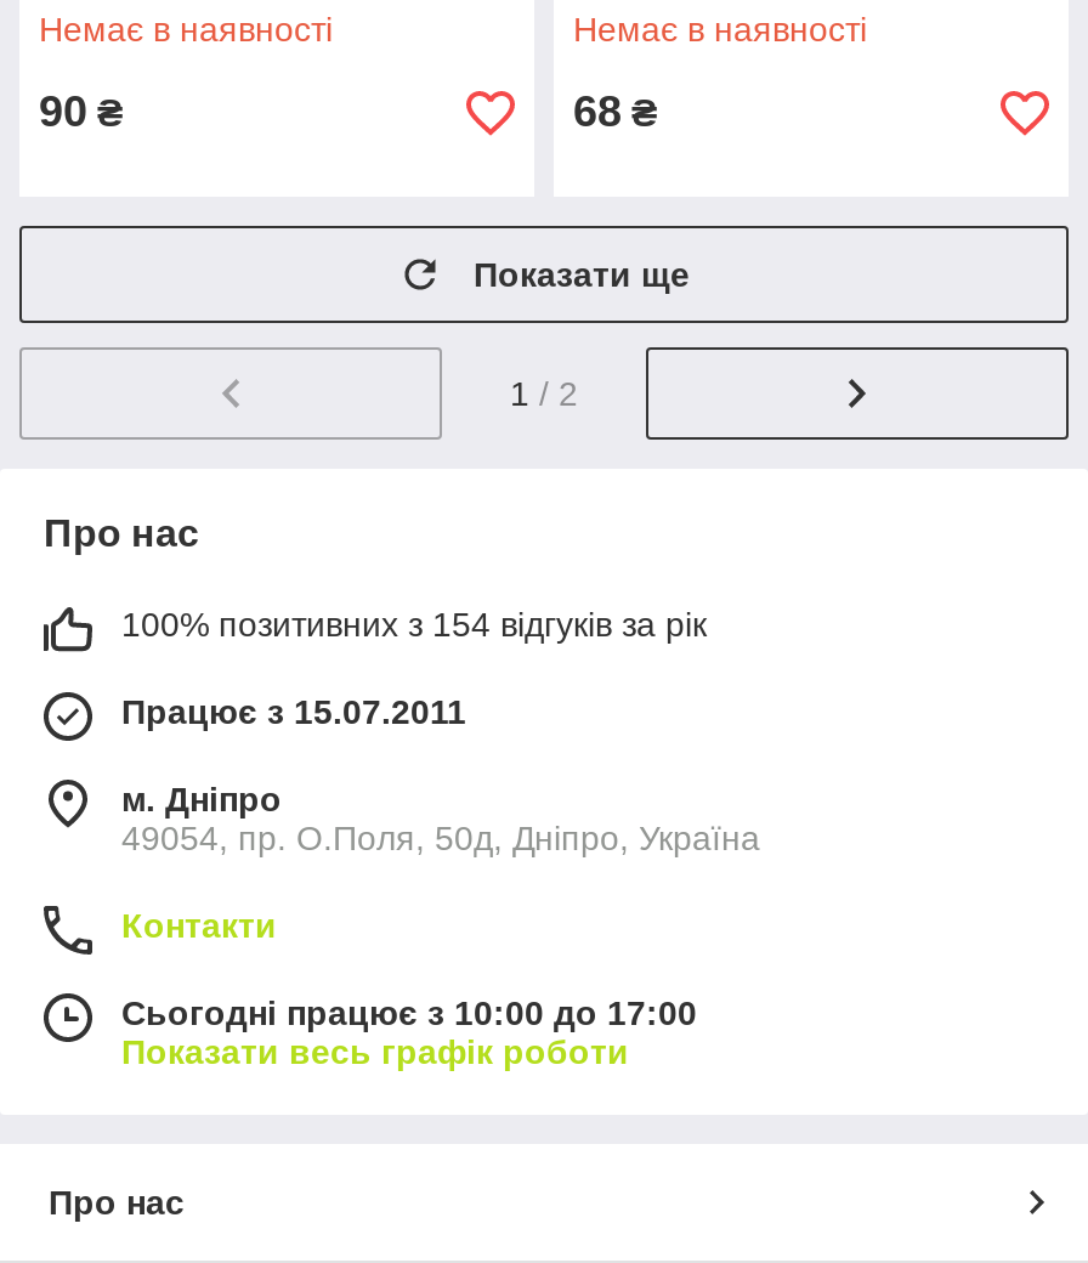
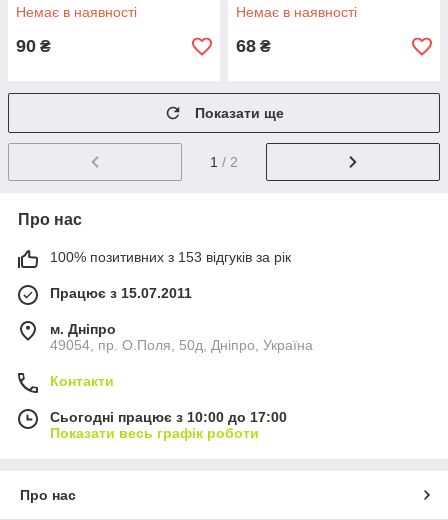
- 100% позитивних з 154 відгуків за рік
+ 100% позитивних з 153 відгуків за рік
